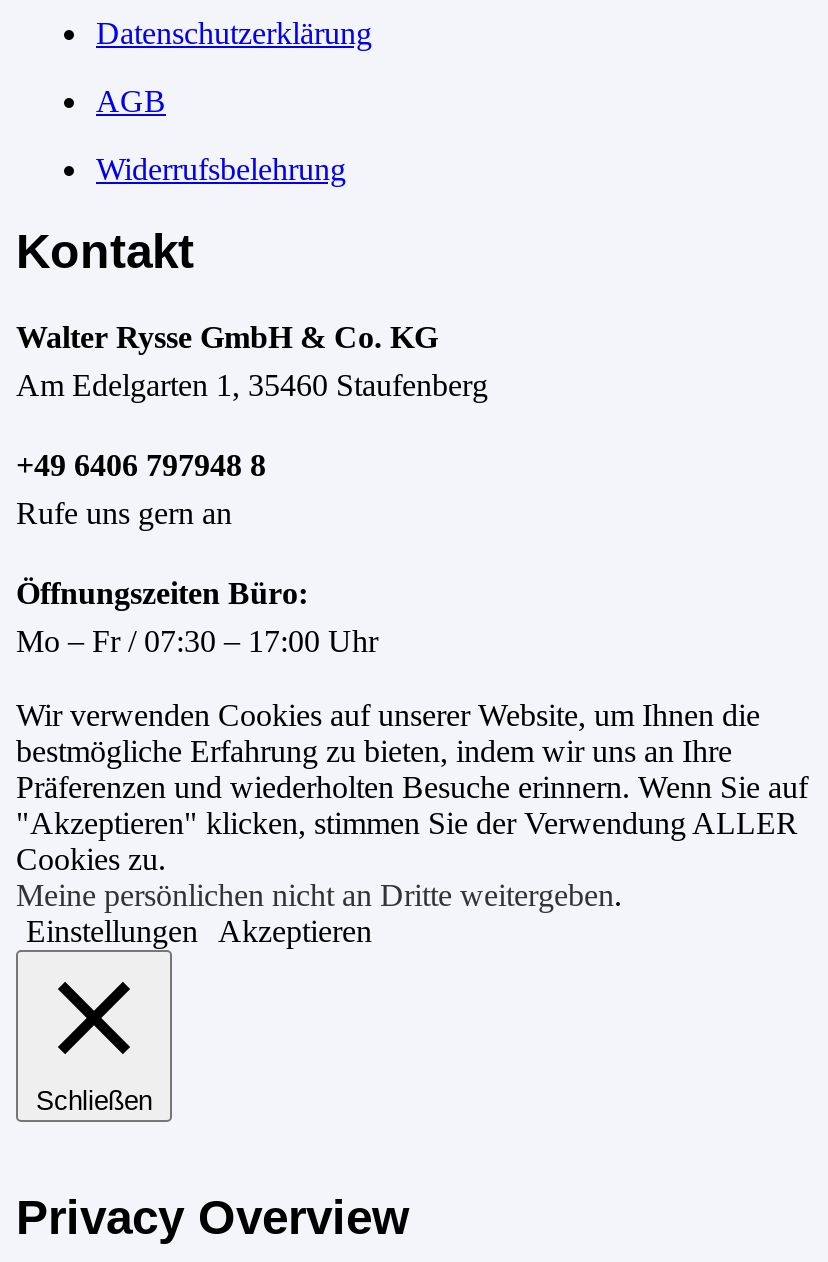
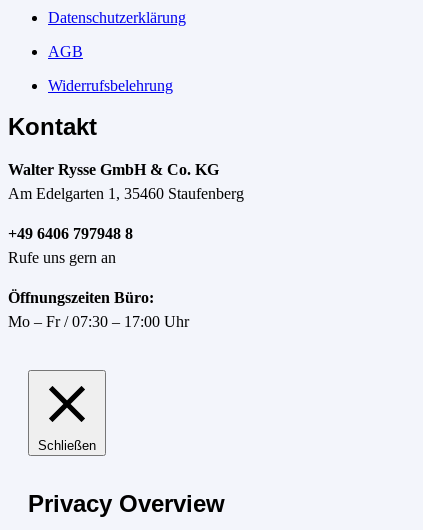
- Wir verwenden Cookies auf unserer Website, um Ihnen die
- bestmögliche Erfahrung zu bieten, indem wir uns an Ihre
- Präferenzen und wiederholten Besuche erinnern. Wenn Sie auf
- "Akzeptieren" klicken, stimmen Sie der Verwendung ALLER
- Cookies zu.
- Meine persönlichen nicht an Dritte weitergeben.
- Einstellungen Akzeptieren
